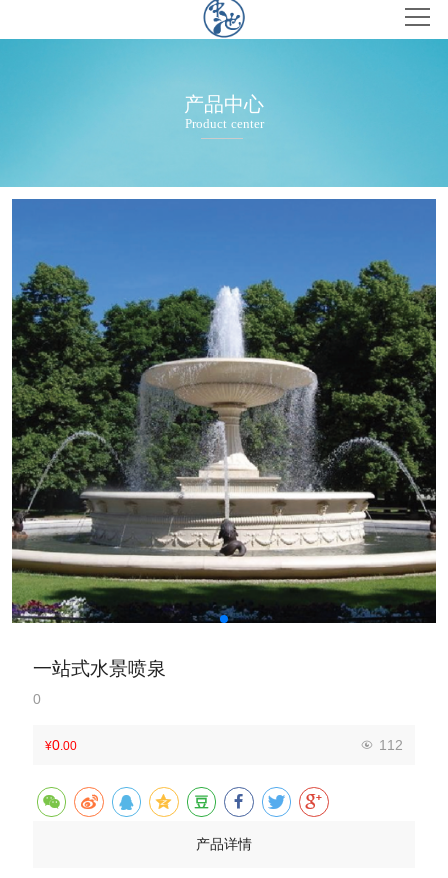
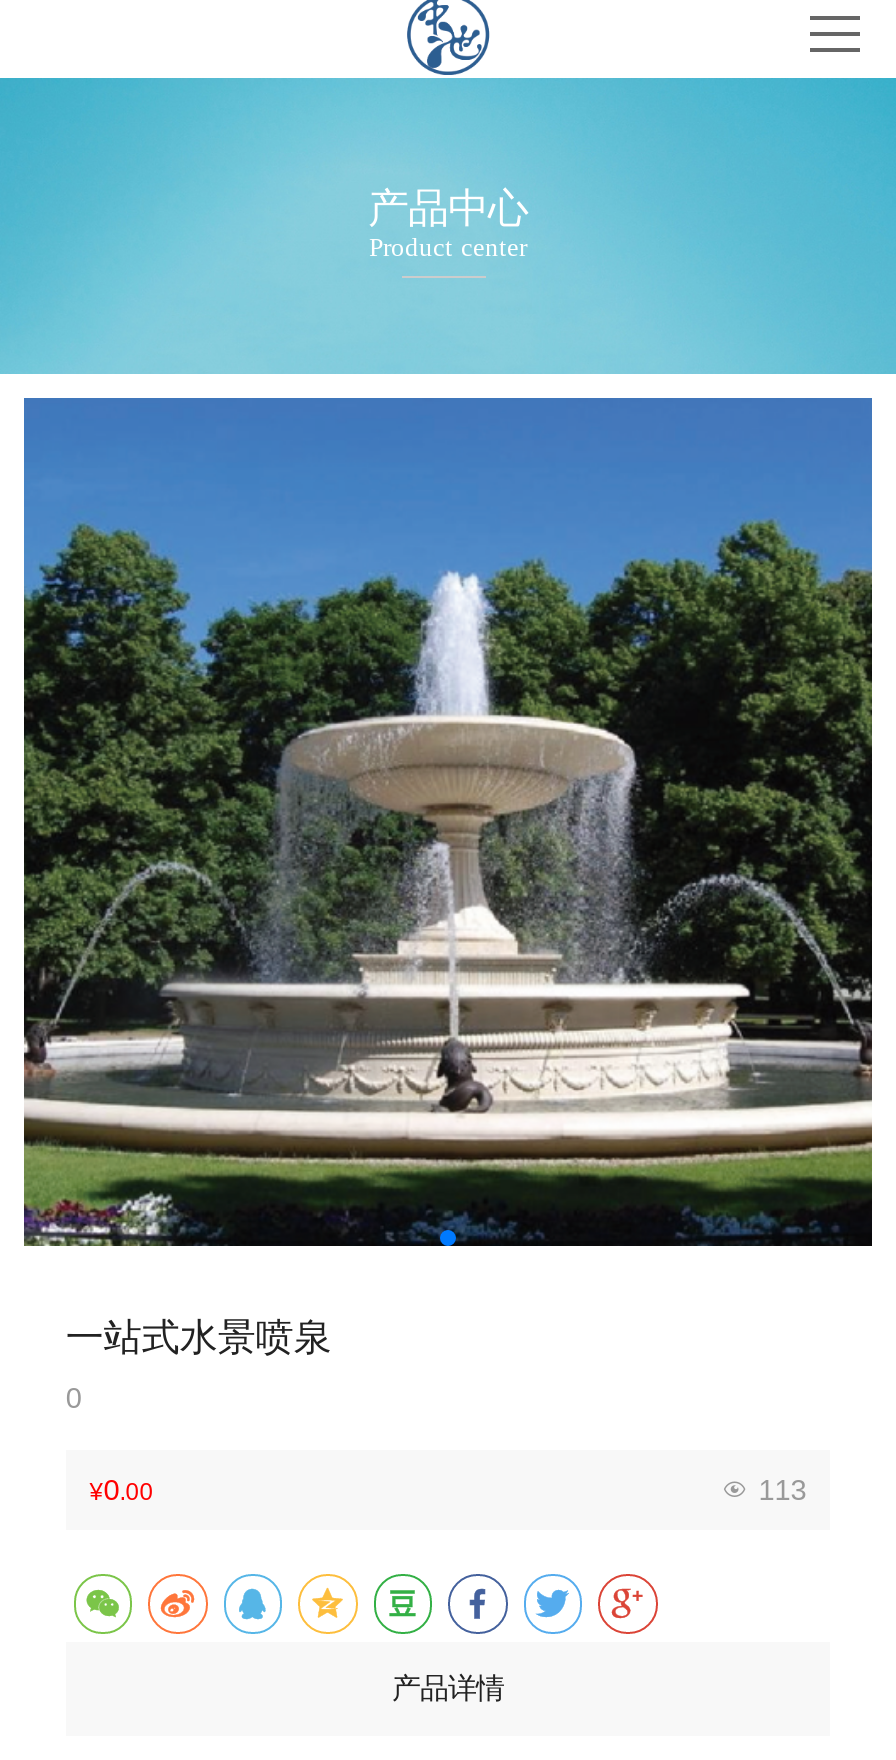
- 112
+ 113
